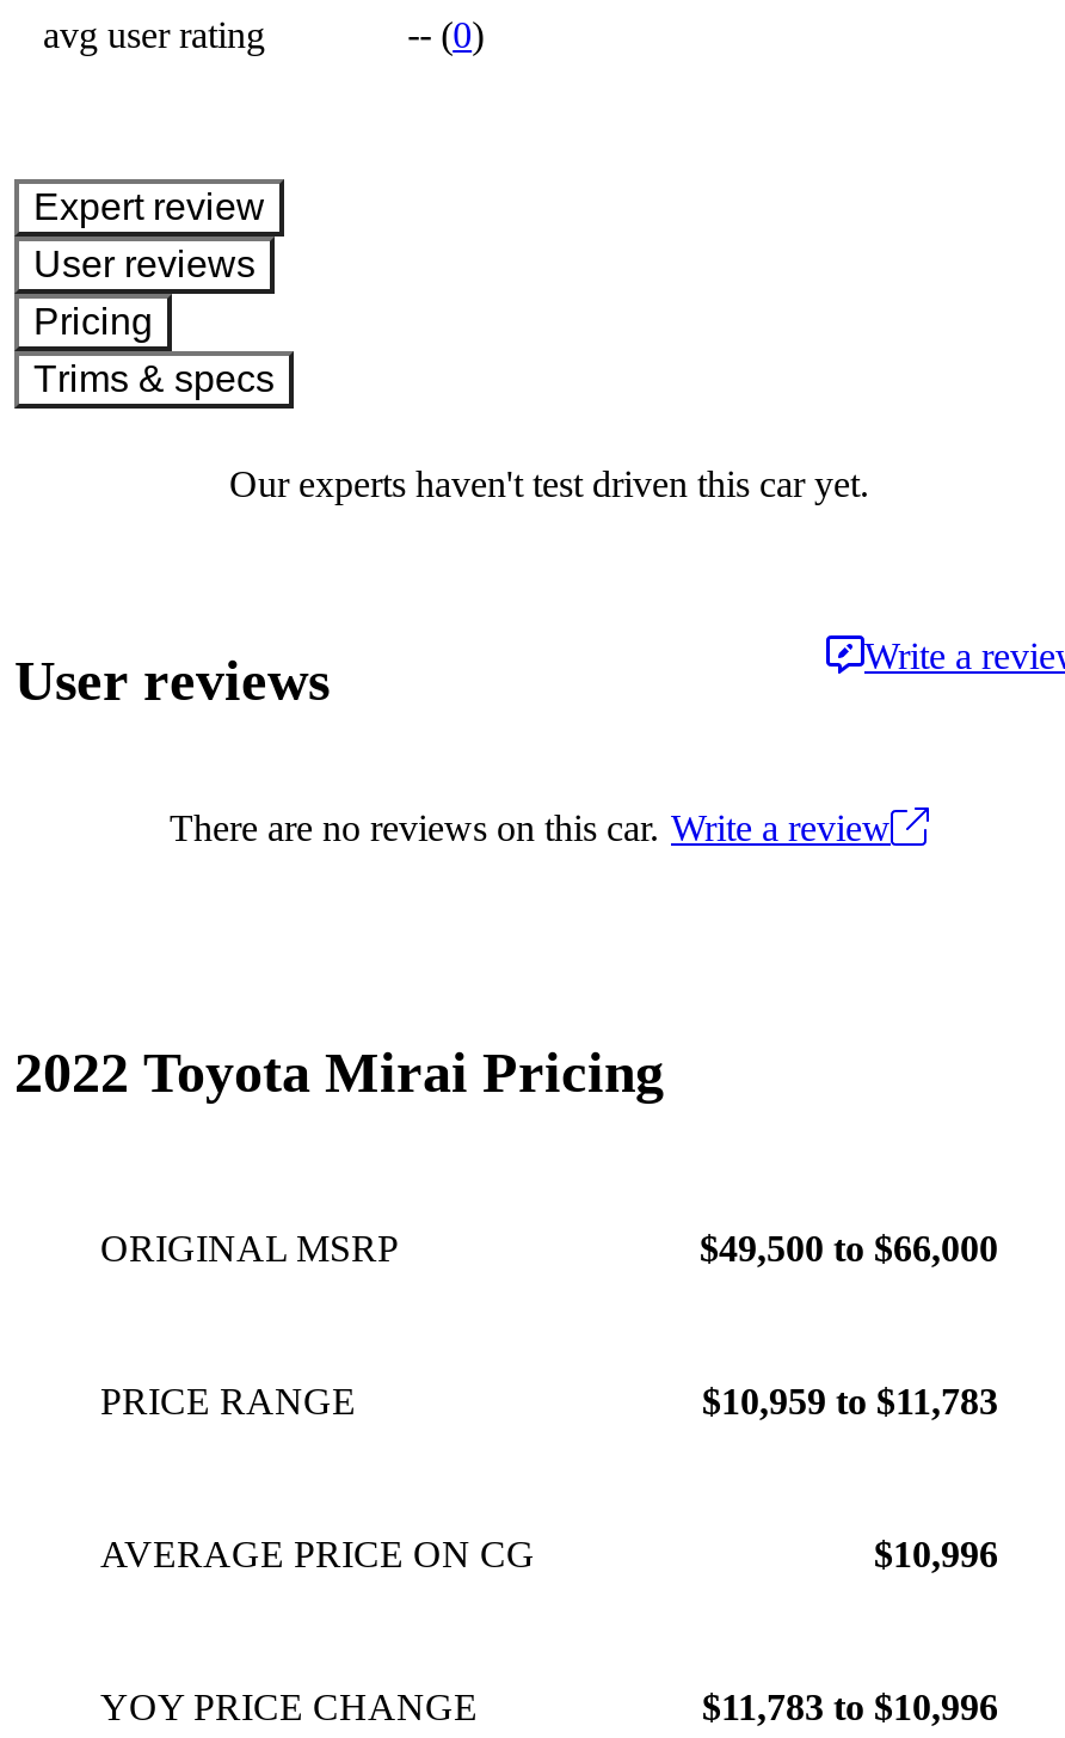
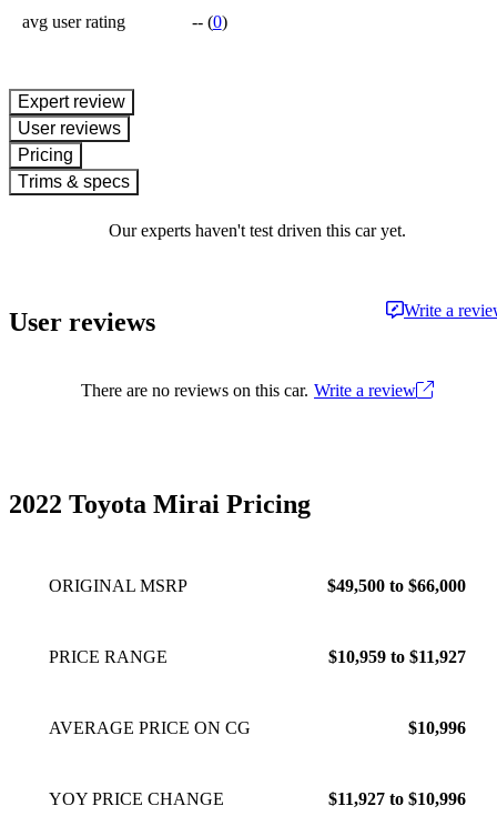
- $10,959 to $11,783
+ $10,959 to $11,927

- $11,783 to $10,996
+ $11,927 to $10,996
